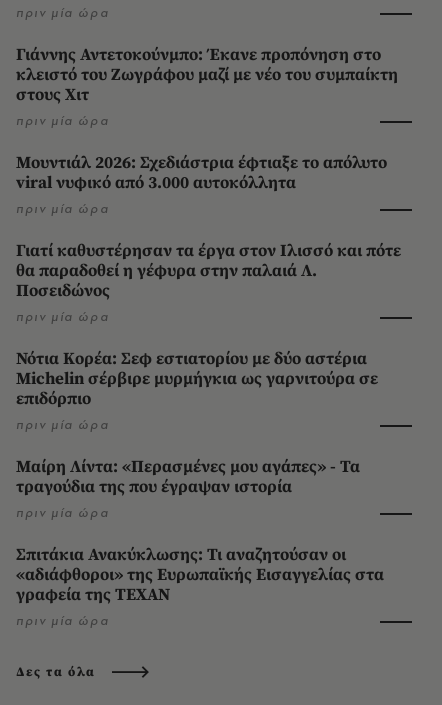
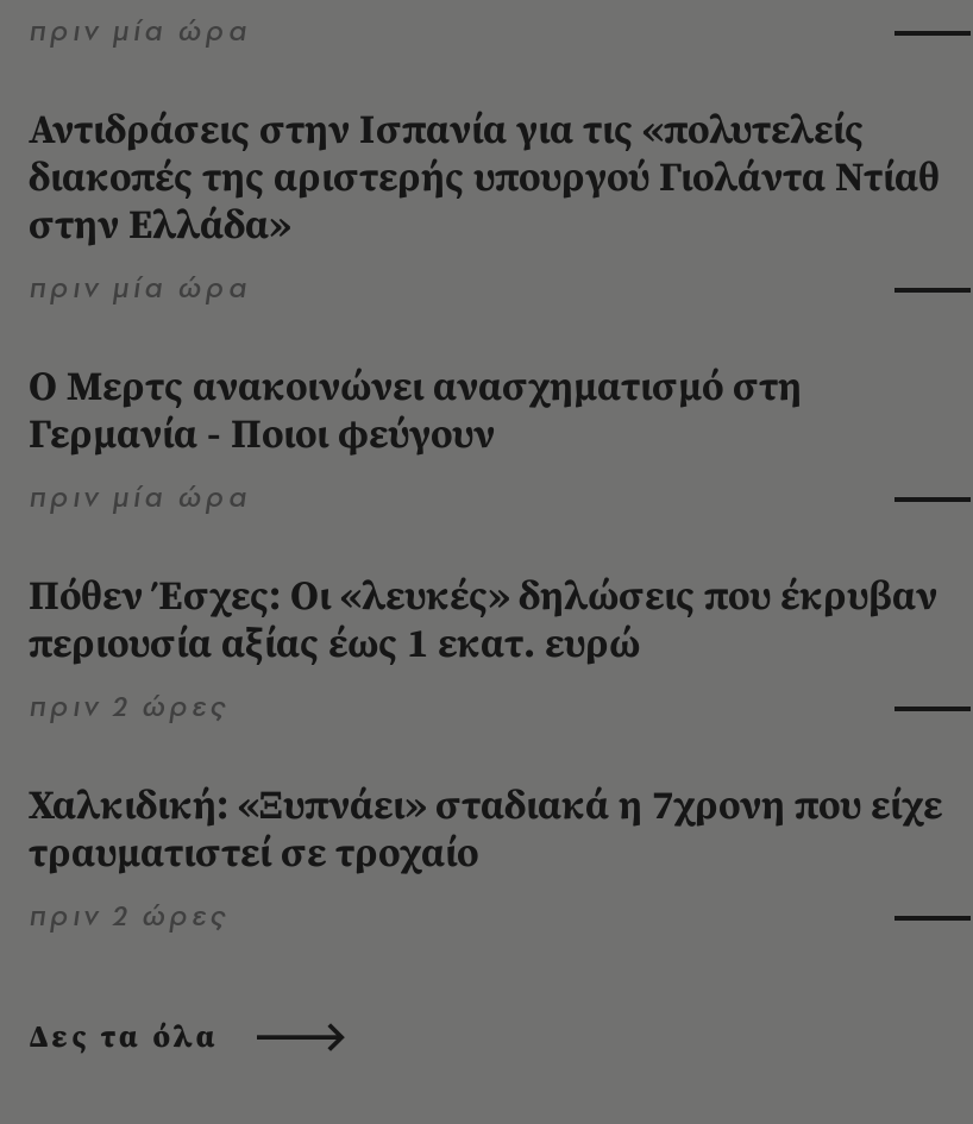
- Γιάννης Αντετοκούνμπο: Έκανε προπόνηση στο
- κλειστό του Ζωγράφου μαζί με νέο του συμπαίκτη
- στους Χιτ
+ Αντιδράσεις στην Ισπανία για τις «πολυτελείς
+ διακοπές της αριστερής υπουργού Γιολάντα Ντίαθ
+ στην Ελλάδα»

- Μουντιάλ 2026: Σχεδιάστρια έφτιαξε το απόλυτο
- viral νυφικό από 3.000 αυτοκόλλητα
+ Ο Μερτς ανακοινώνει ανασχηματισμό στη
+ Γερμανία - Ποιοι φεύγουν

- Γιατί καθυστέρησαν τα έργα στον Ιλισσό και πότε
- θα παραδοθεί η γέφυρα στην παλαιά Λ.
- Ποσειδώνος
- πριν μία ώρα
- Νότια Κορέα: Σεφ εστιατορίου με δύο αστέρια
- Michelin σέρβιρε μυρμήγκια ως γαρνιτούρα σε
- επιδόρπιο
- πριν μία ώρα
- Μαίρη Λίντα: «Περασμένες μου αγάπες» - Τα
- τραγούδια της που έγραψαν ιστορία
- πριν μία ώρα
- Σπιτάκια Ανακύκλωσης: Τι αναζητούσαν οι
- «αδιάφθοροι» της Ευρωπαϊκής Εισαγγελίας στα
- γραφεία της ΤΕΧΑΝ
- πριν μία ώρα
+ Πόθεν Έσχες: Οι «λευκές» δηλώσεις που έκρυβαν
+ περιουσία αξίας έως 1 εκατ. ευρώ
+ πριν 2 ώρες
+ Χαλκιδική: «Ξυπνάει» σταδιακά η 7χρονη που είχε
+ τραυματιστεί σε τροχαίο
+ πριν 2 ώρες
